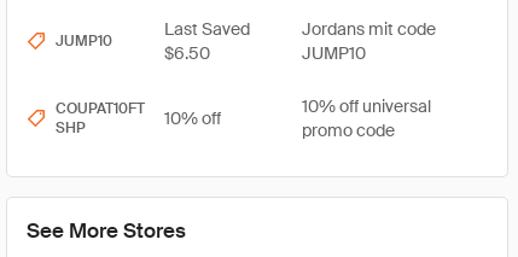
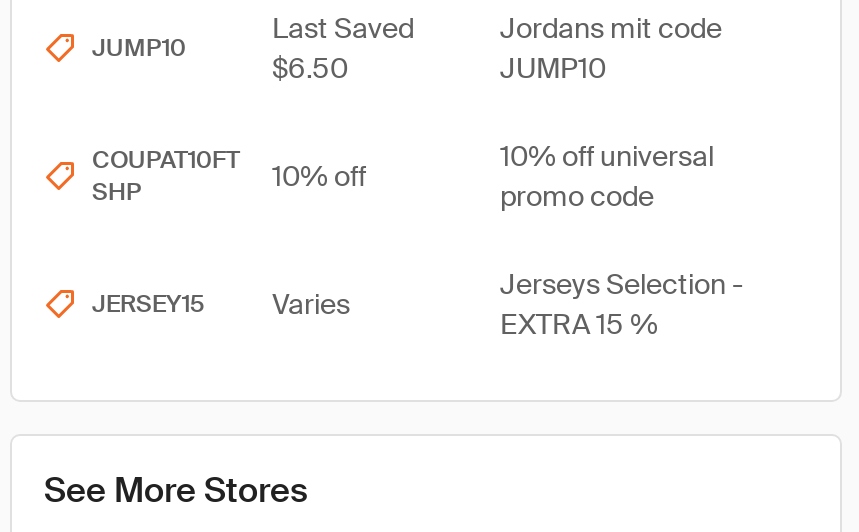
+ JERSEY15
+ Varies

+ Jerseys Selection -
+ EXTRA 15 %
